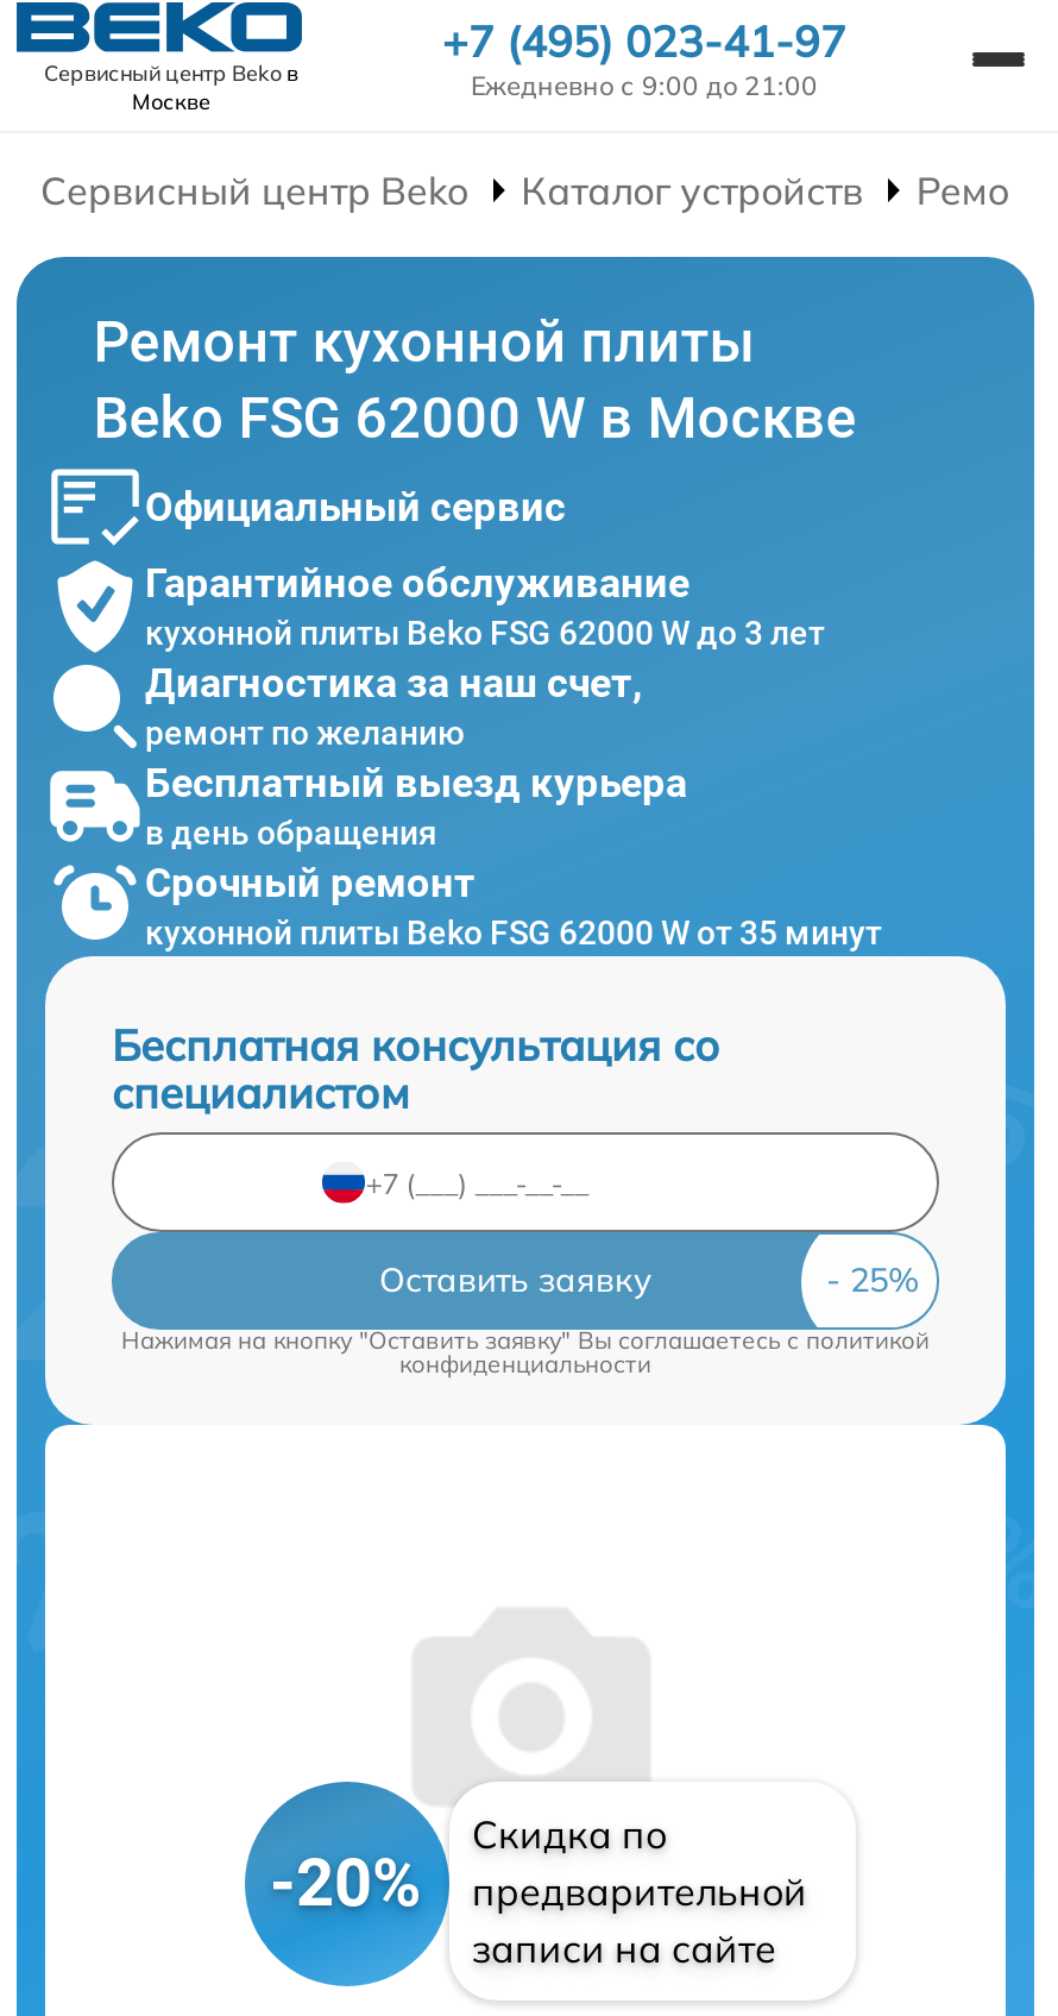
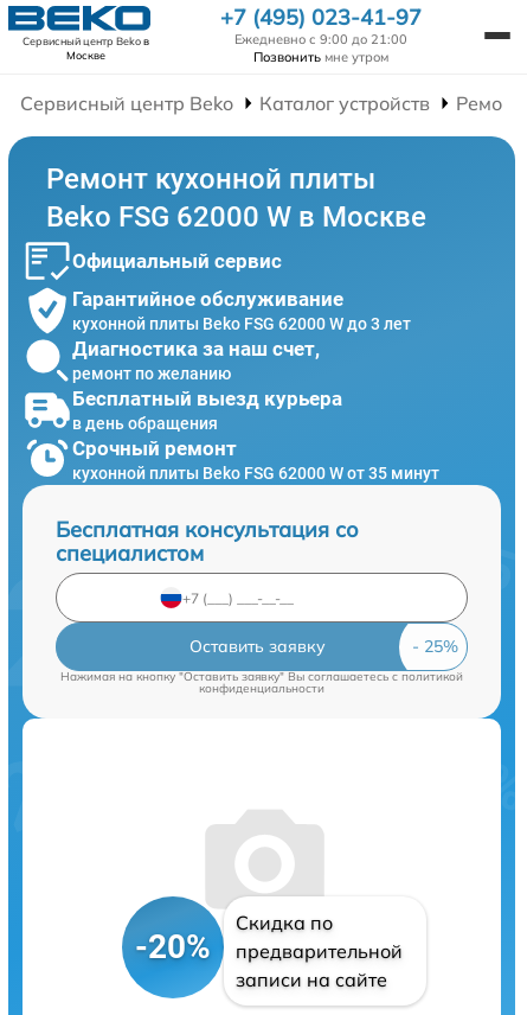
+ Позвонить мне утром
